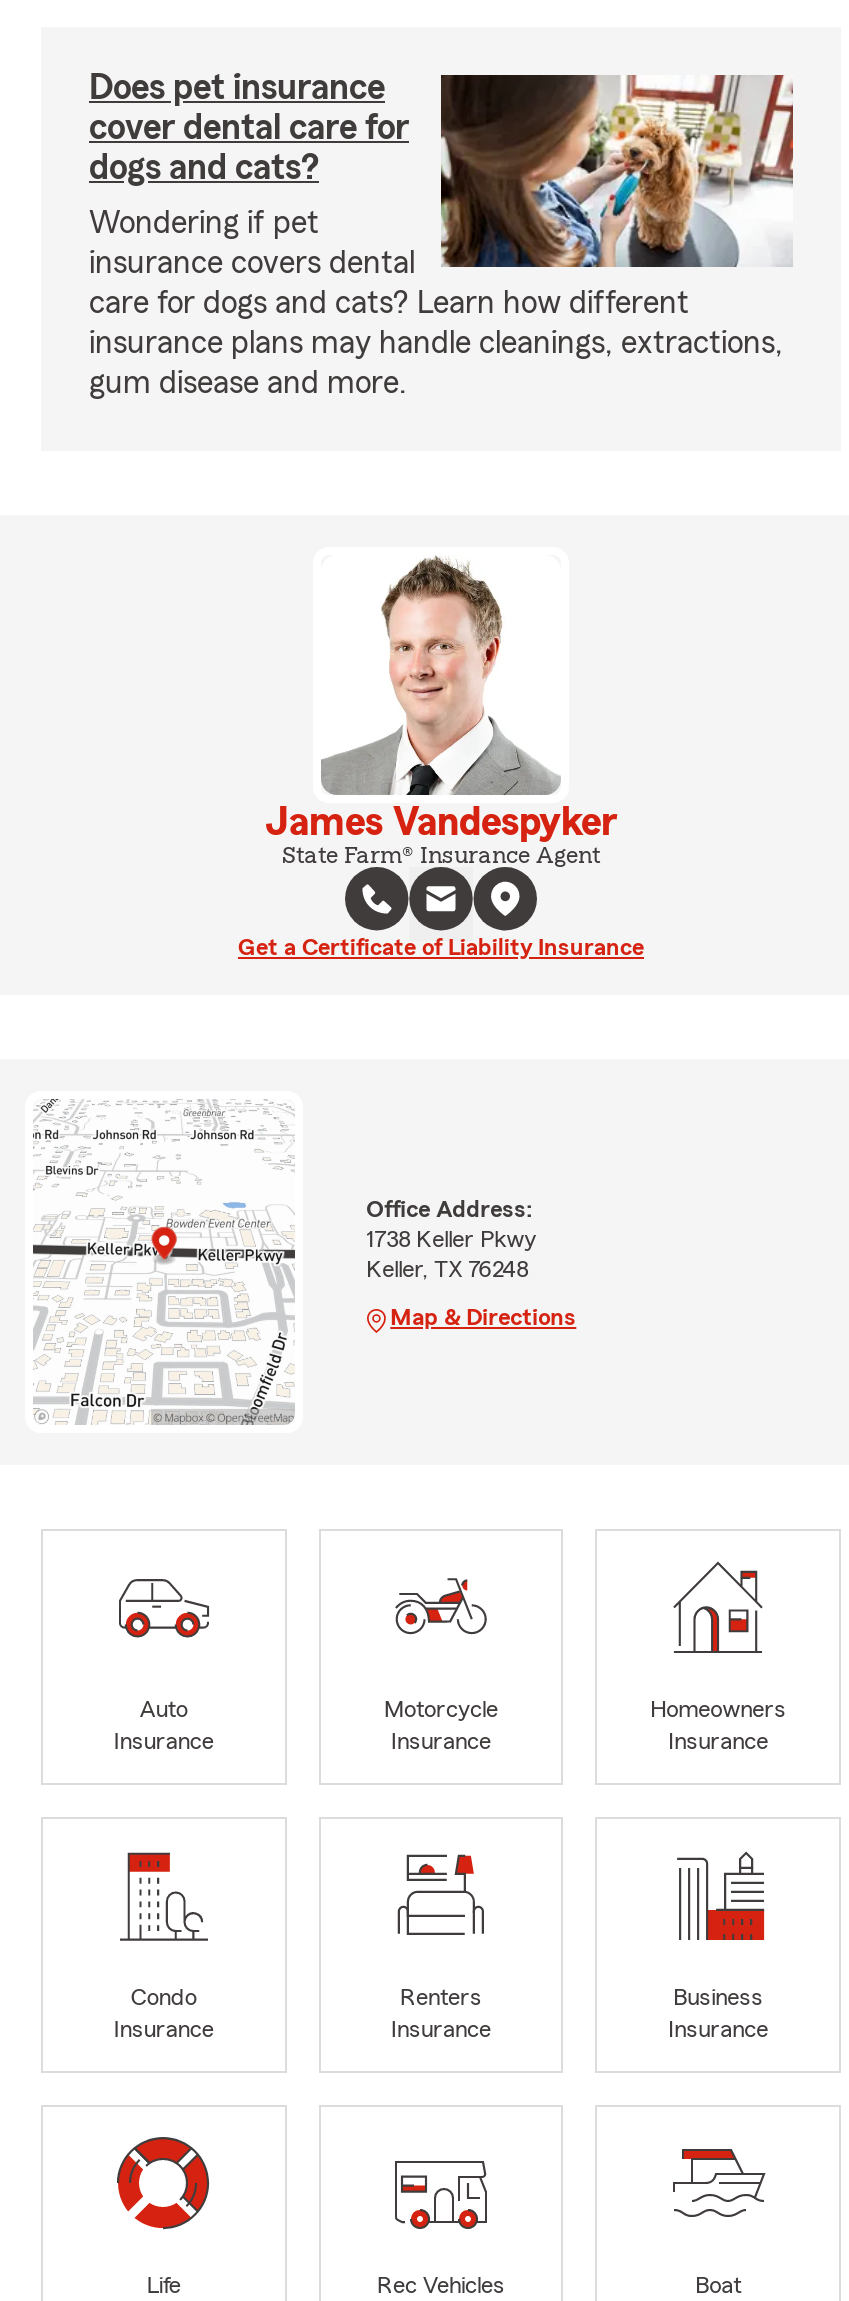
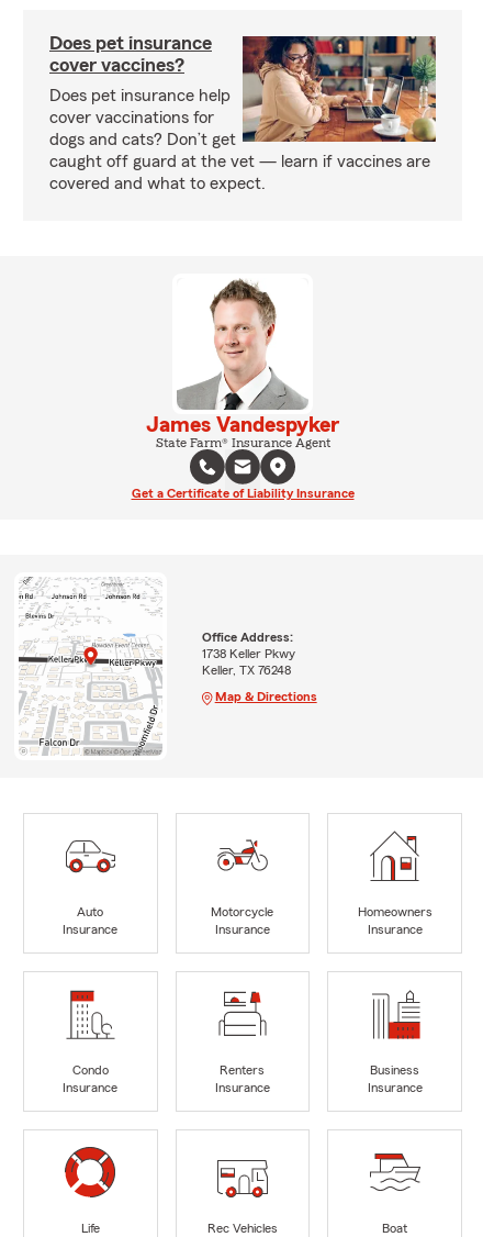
- [image]
- Wondering if pet
- insurance covers dental
- care for dogs and cats? Learn how different
- insurance plans may handle cleanings, extractions,
- gum disease and more.
+ [image]
+ Does pet insurance help
+ cover vaccinations for
+ dogs and cats? Don’t get
+ caught off guard at the vet — learn if vaccines are
+ covered and what to expect.

- cover dental care for
- dogs and cats?
+ cover vaccines?
